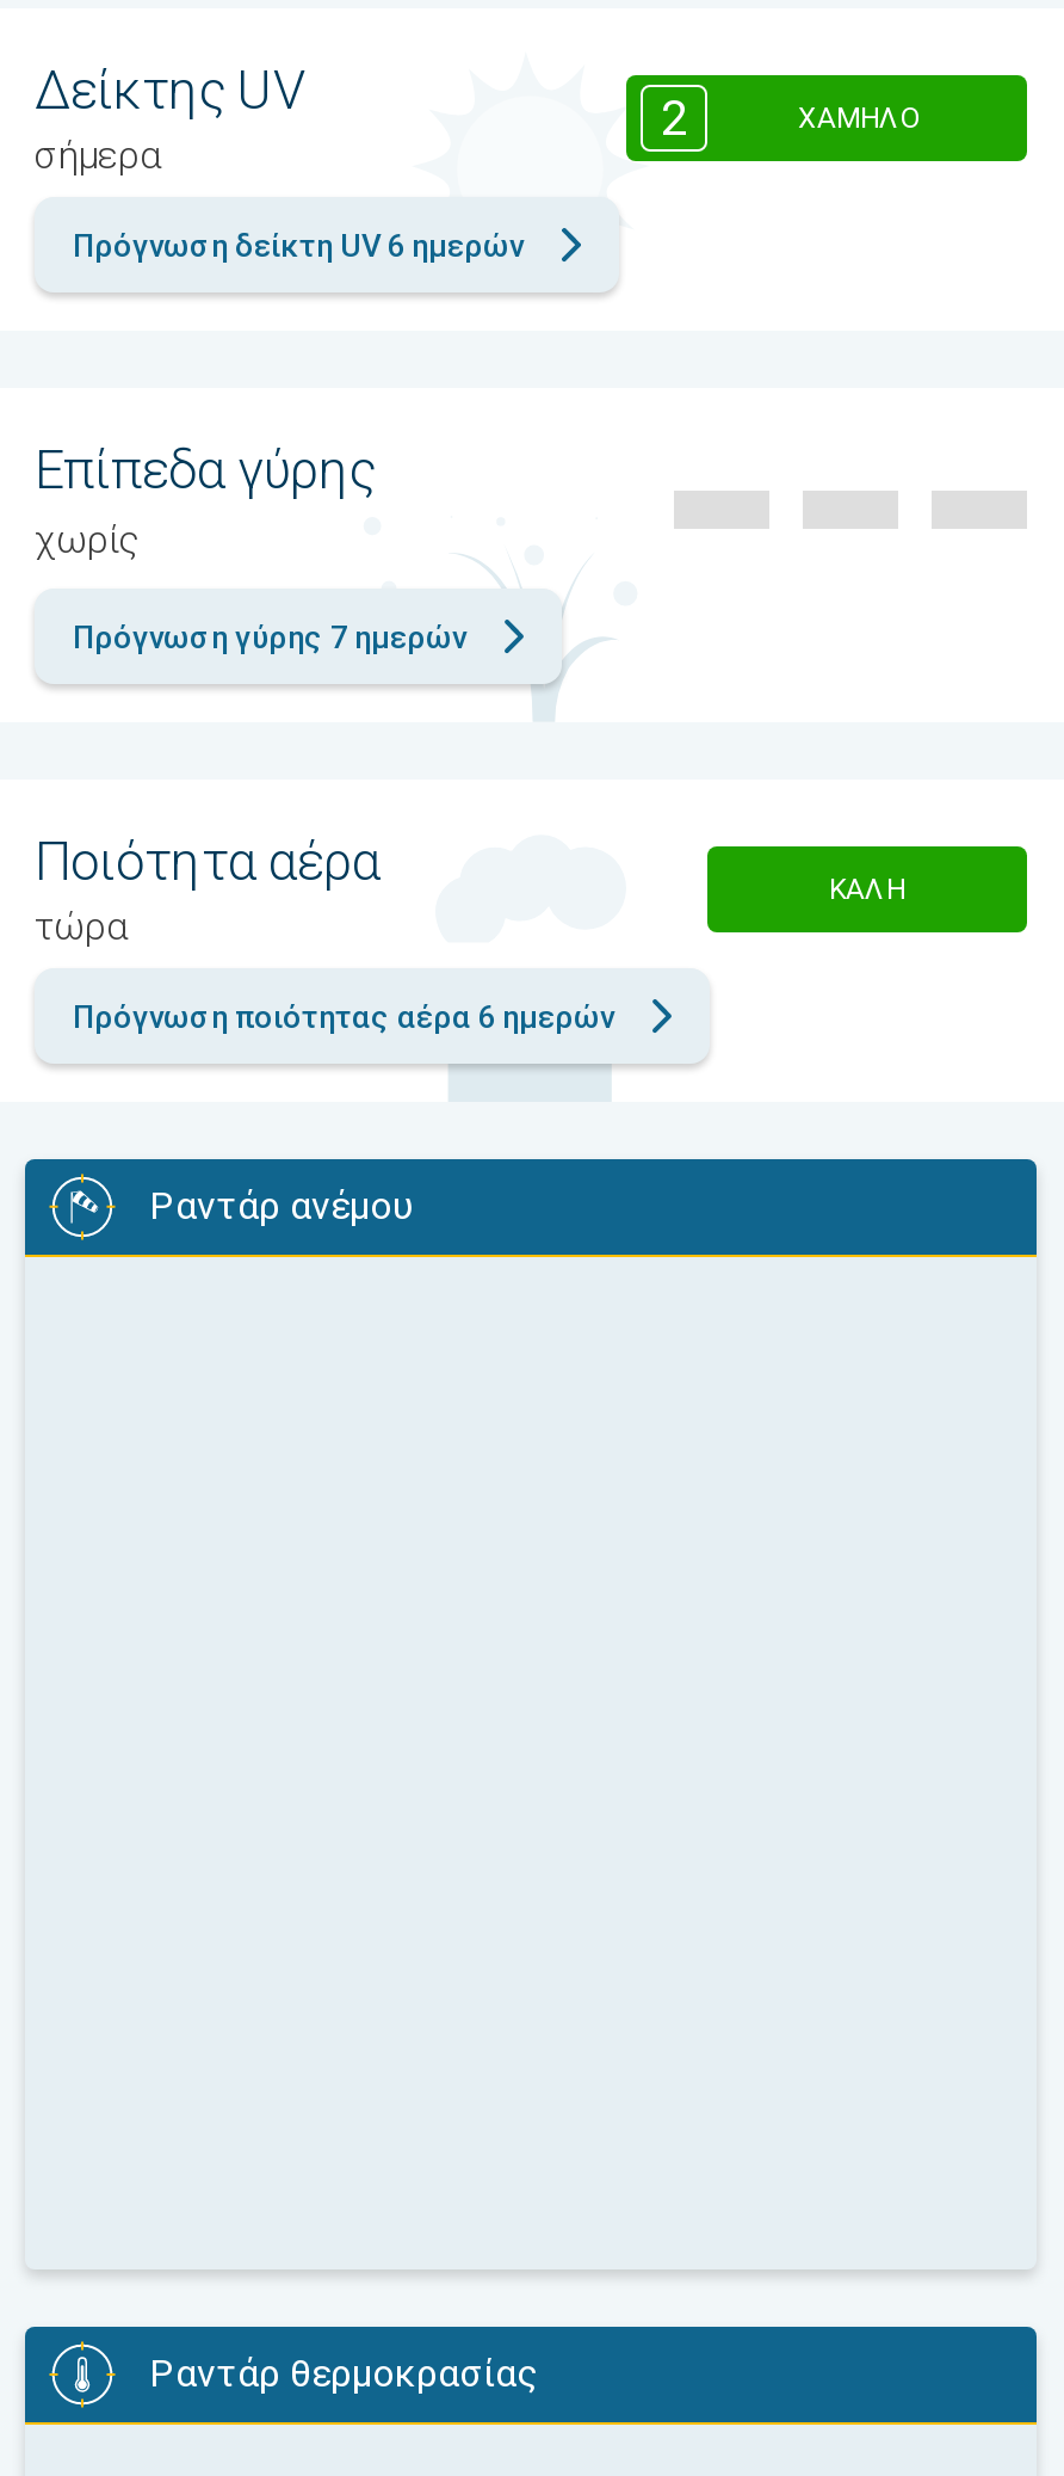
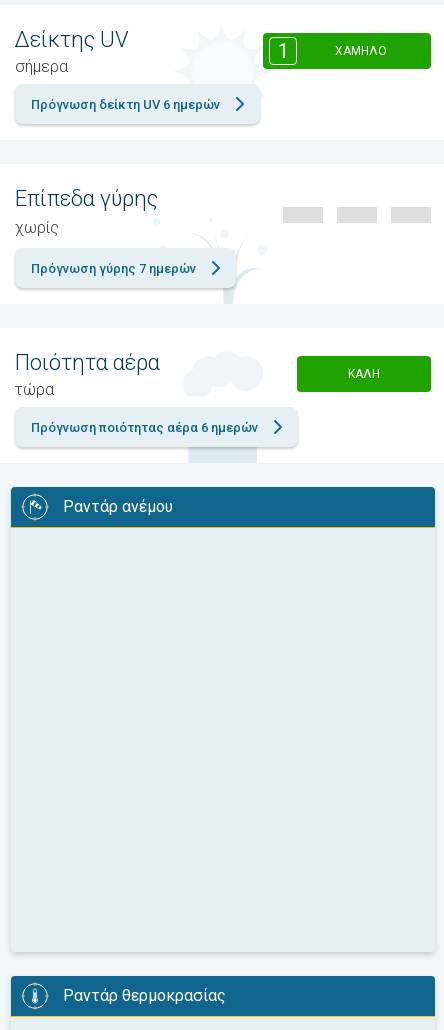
- 2
+ 1
